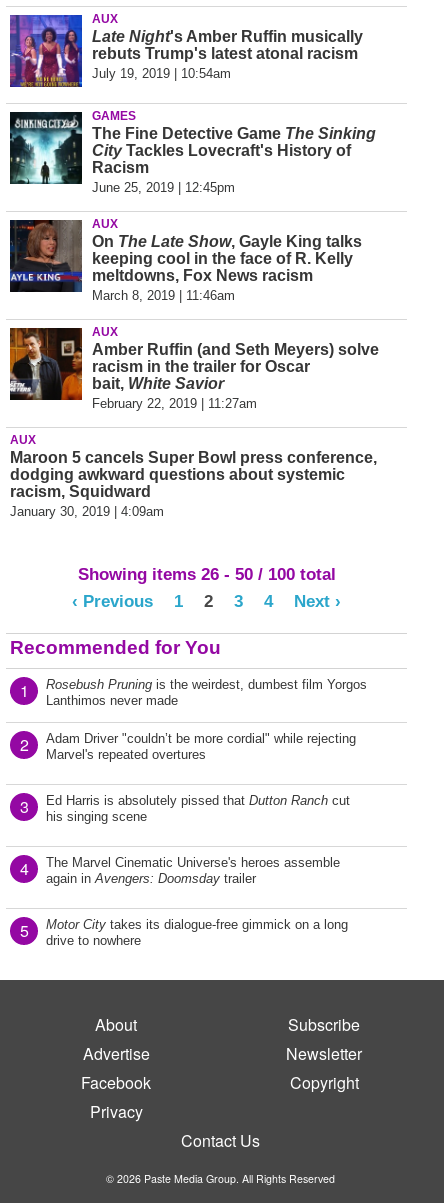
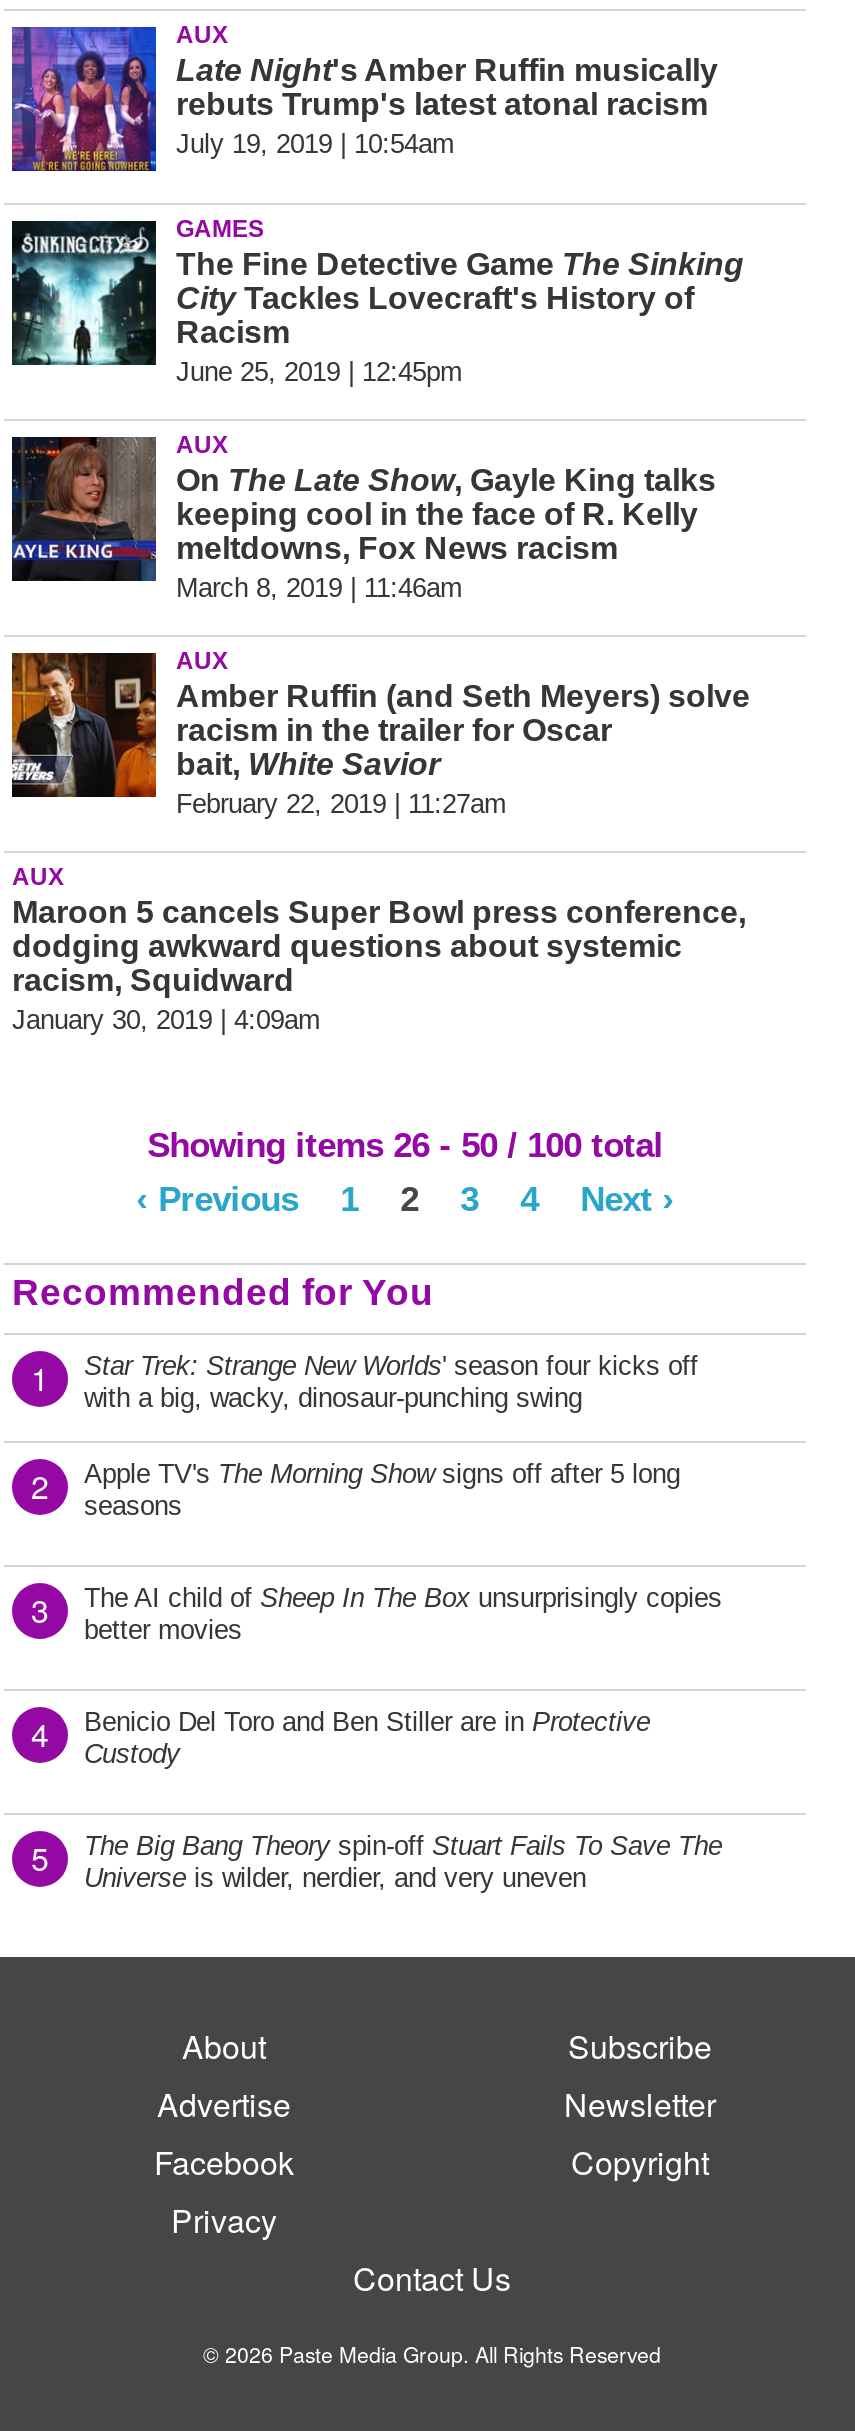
- Rosebush Pruning is the weirdest, dumbest film Yorgos
- Lanthimos never made
+ Star Trek: Strange New Worlds ' season four kicks off
+ with a big, wacky, dinosaur-punching swing

- Adam Driver "couldn’t be more cordial" while rejecting
- Marvel's repeated overtures
+ Apple TV's The Morning Show signs off after 5 long
+ seasons

- Ed Harris is absolutely pissed that Dutton Ranch cut
- his singing scene
+ The AI child of Sheep In The Box unsurprisingly copies
+ better movies

- The Marvel Cinematic Universe's heroes assemble
- again in Avengers: Doomsday trailer
+ Benicio Del Toro and Ben Stiller are in Protective
+ Custody

- Motor City takes its dialogue-free gimmick on a long
- drive to nowhere
+ The Big Bang Theory spin-off Stuart Fails To Save The
+ Universe is wilder, nerdier, and very uneven
